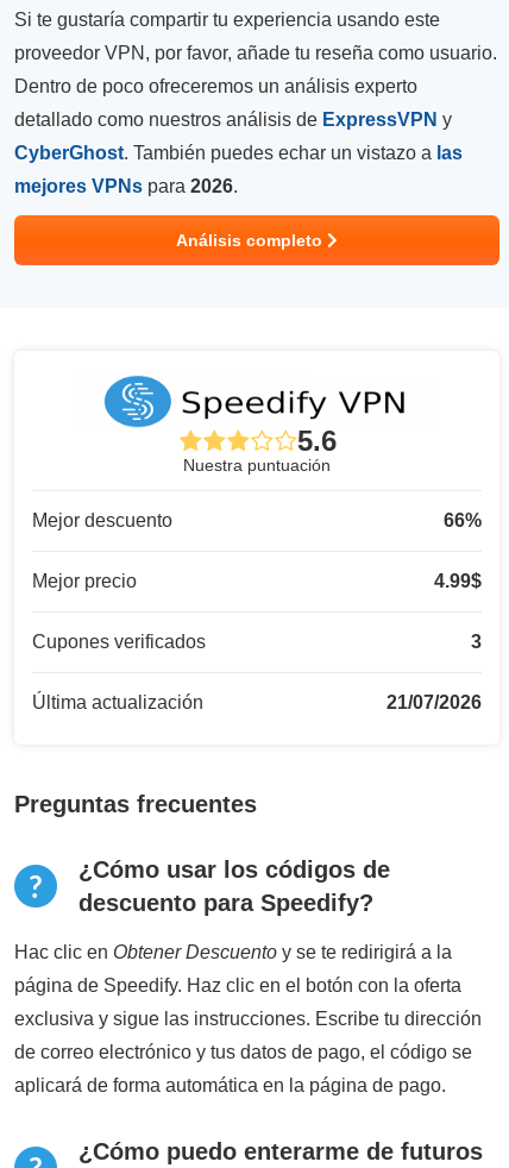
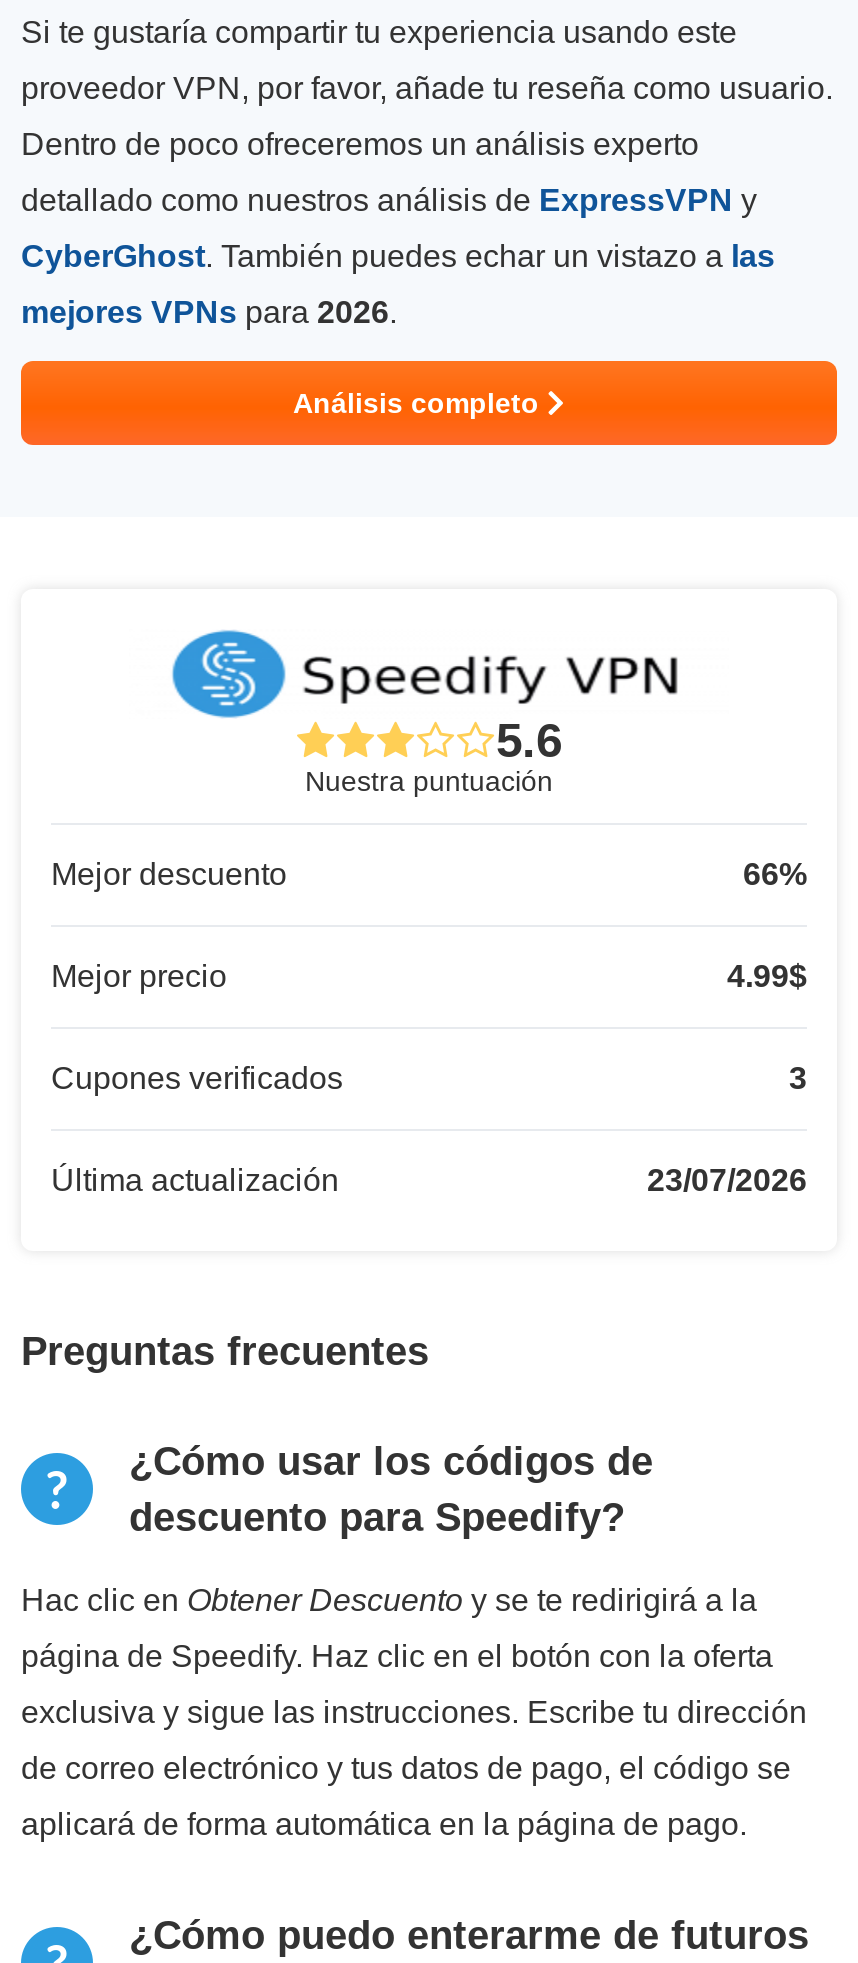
- 21/07/2026
+ 23/07/2026
